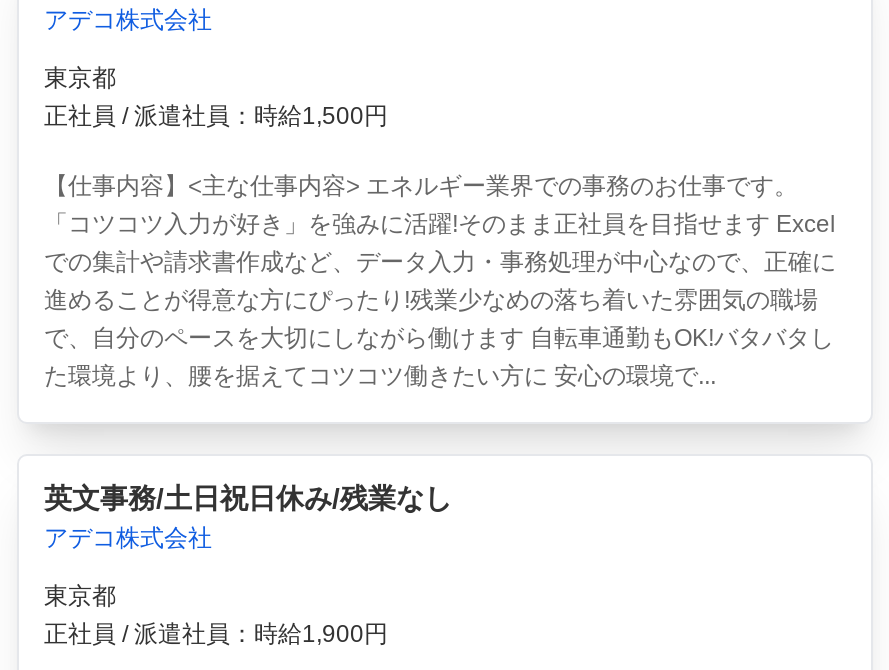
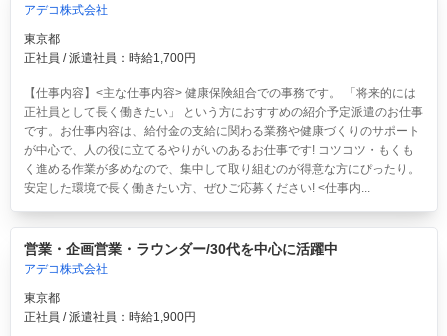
- 正社員 / 派遣社員：時給1,500円
+ 正社員 / 派遣社員：時給1,700円

- 【仕事内容】<主な仕事内容> エネルギー業界での事務のお仕事です。
- 「コツコツ入力が好き」を強みに活躍!そのまま正社員を目指せます Excel
- での集計や請求書作成など、データ入力・事務処理が中心なので、正確に
- 進めることが得意な方にぴったり!残業少なめの落ち着いた雰囲気の職場
- で、自分のペースを大切にしながら働けます 自転車通勤もOK!バタバタし
- た環境より、腰を据えてコツコツ働きたい方に 安心の環境で...
+ 【仕事内容】<主な仕事内容> 健康保険組合での事務です。 「将来的には
+ 正社員として長く働きたい」 という方におすすめの紹介予定派遣のお仕事
+ です。お仕事内容は、給付金の支給に関わる業務や健康づくりのサポート
+ が中心で、人の役に立てるやりがいのあるお仕事です! コツコツ・もくも
+ く進める作業が多めなので、集中して取り組むのが得意な方にぴったり。
+ 安定した環境で長く働きたい方、ぜひご応募ください! <仕事内...

- 英文事務/土日祝日休み/残業なし
+ 営業・企画営業・ラウンダー/30代を中心に活躍中
